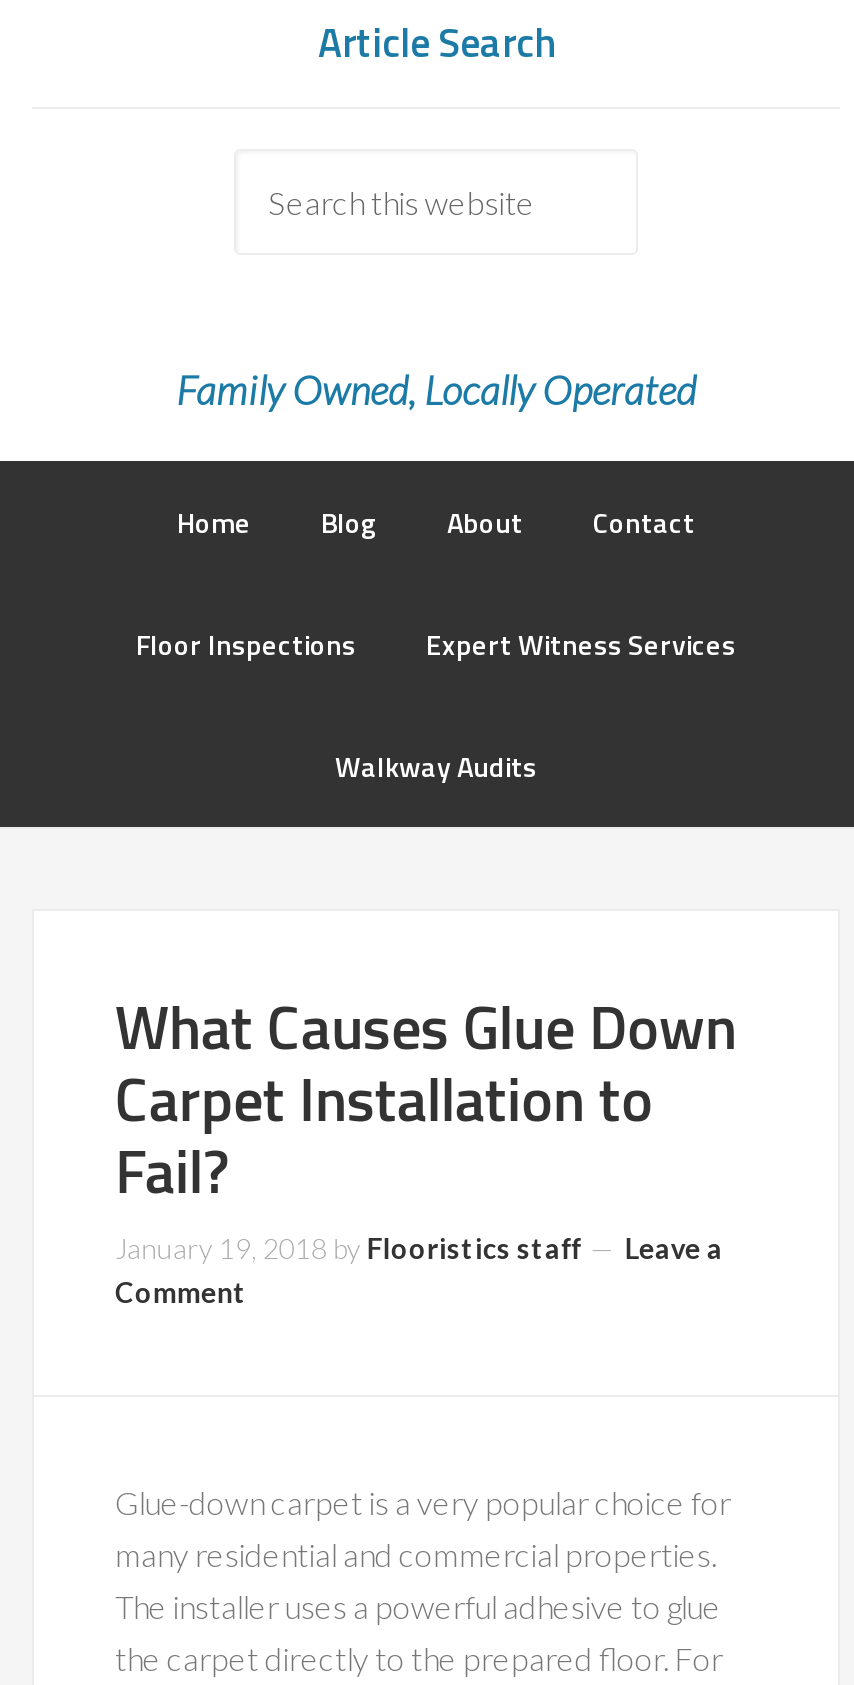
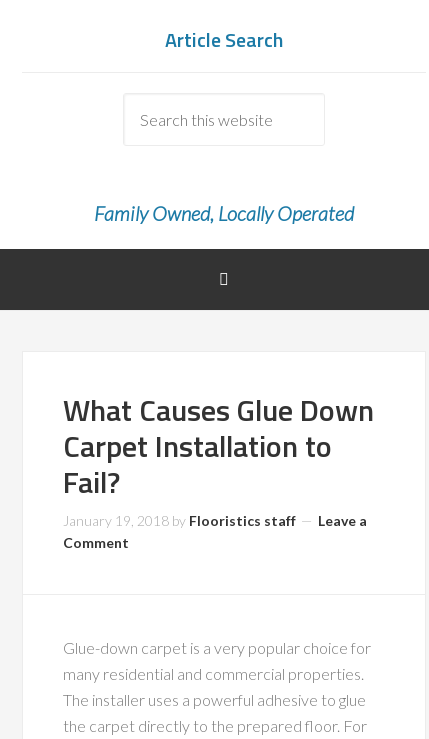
- Home
- Blog
- About
- Contact
- Floor Inspections
- Expert Witness Services
- Walkway Audits
